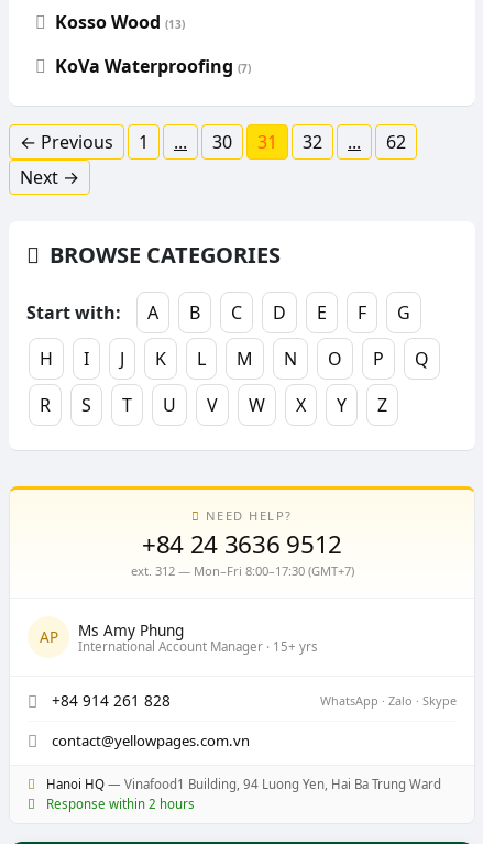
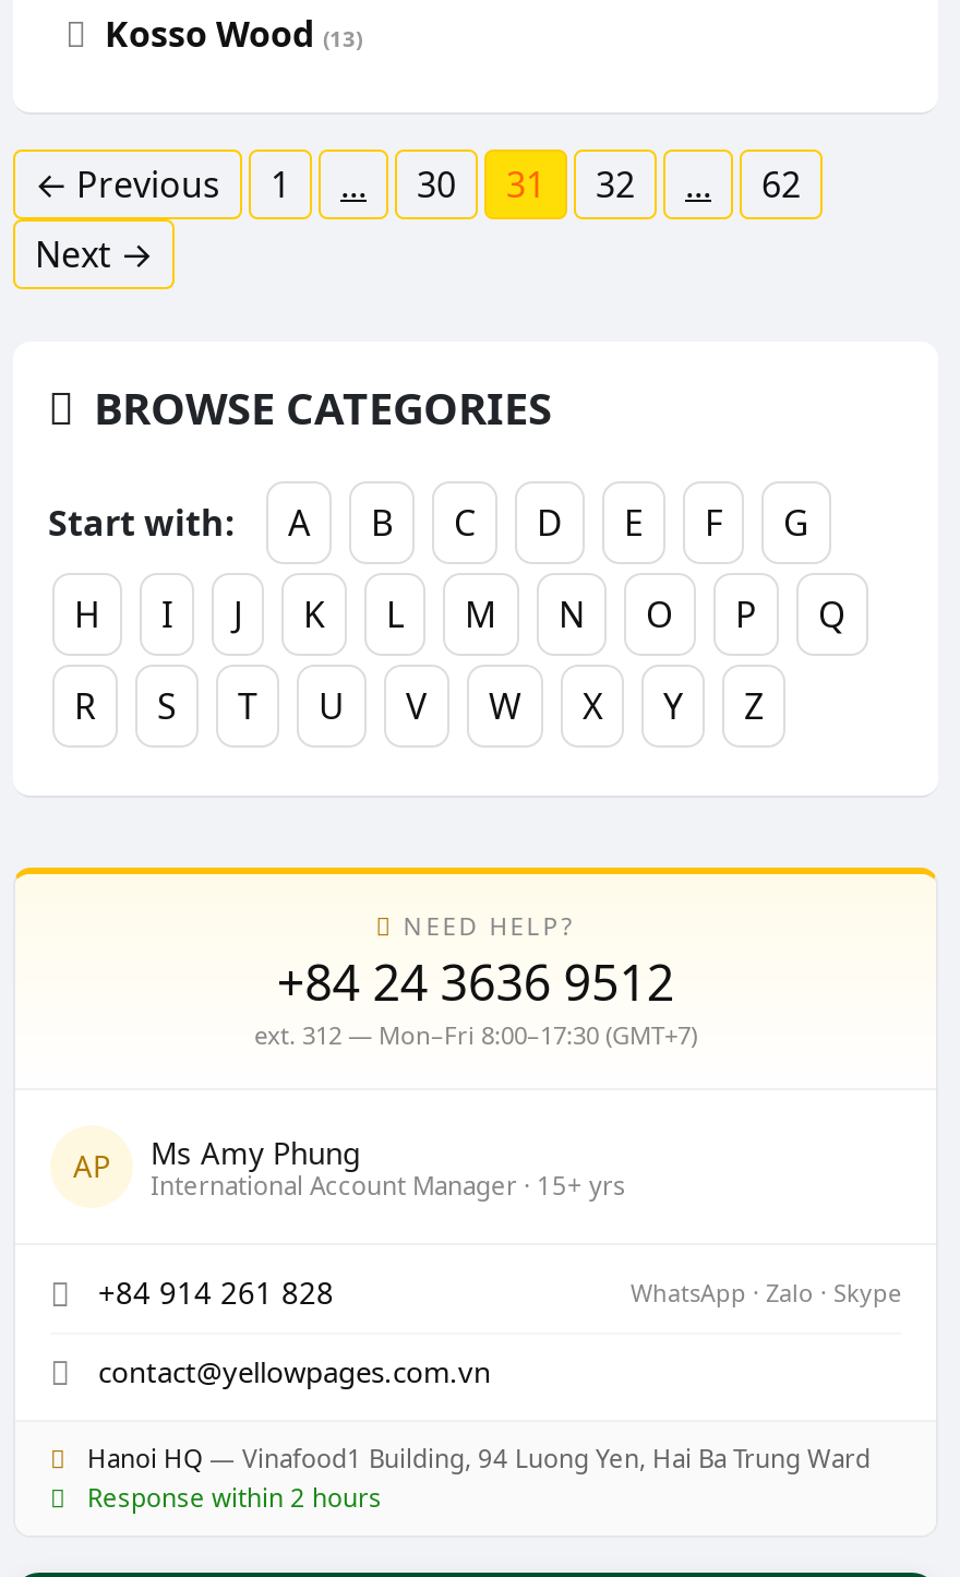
- KoVa Waterproofing (7)
